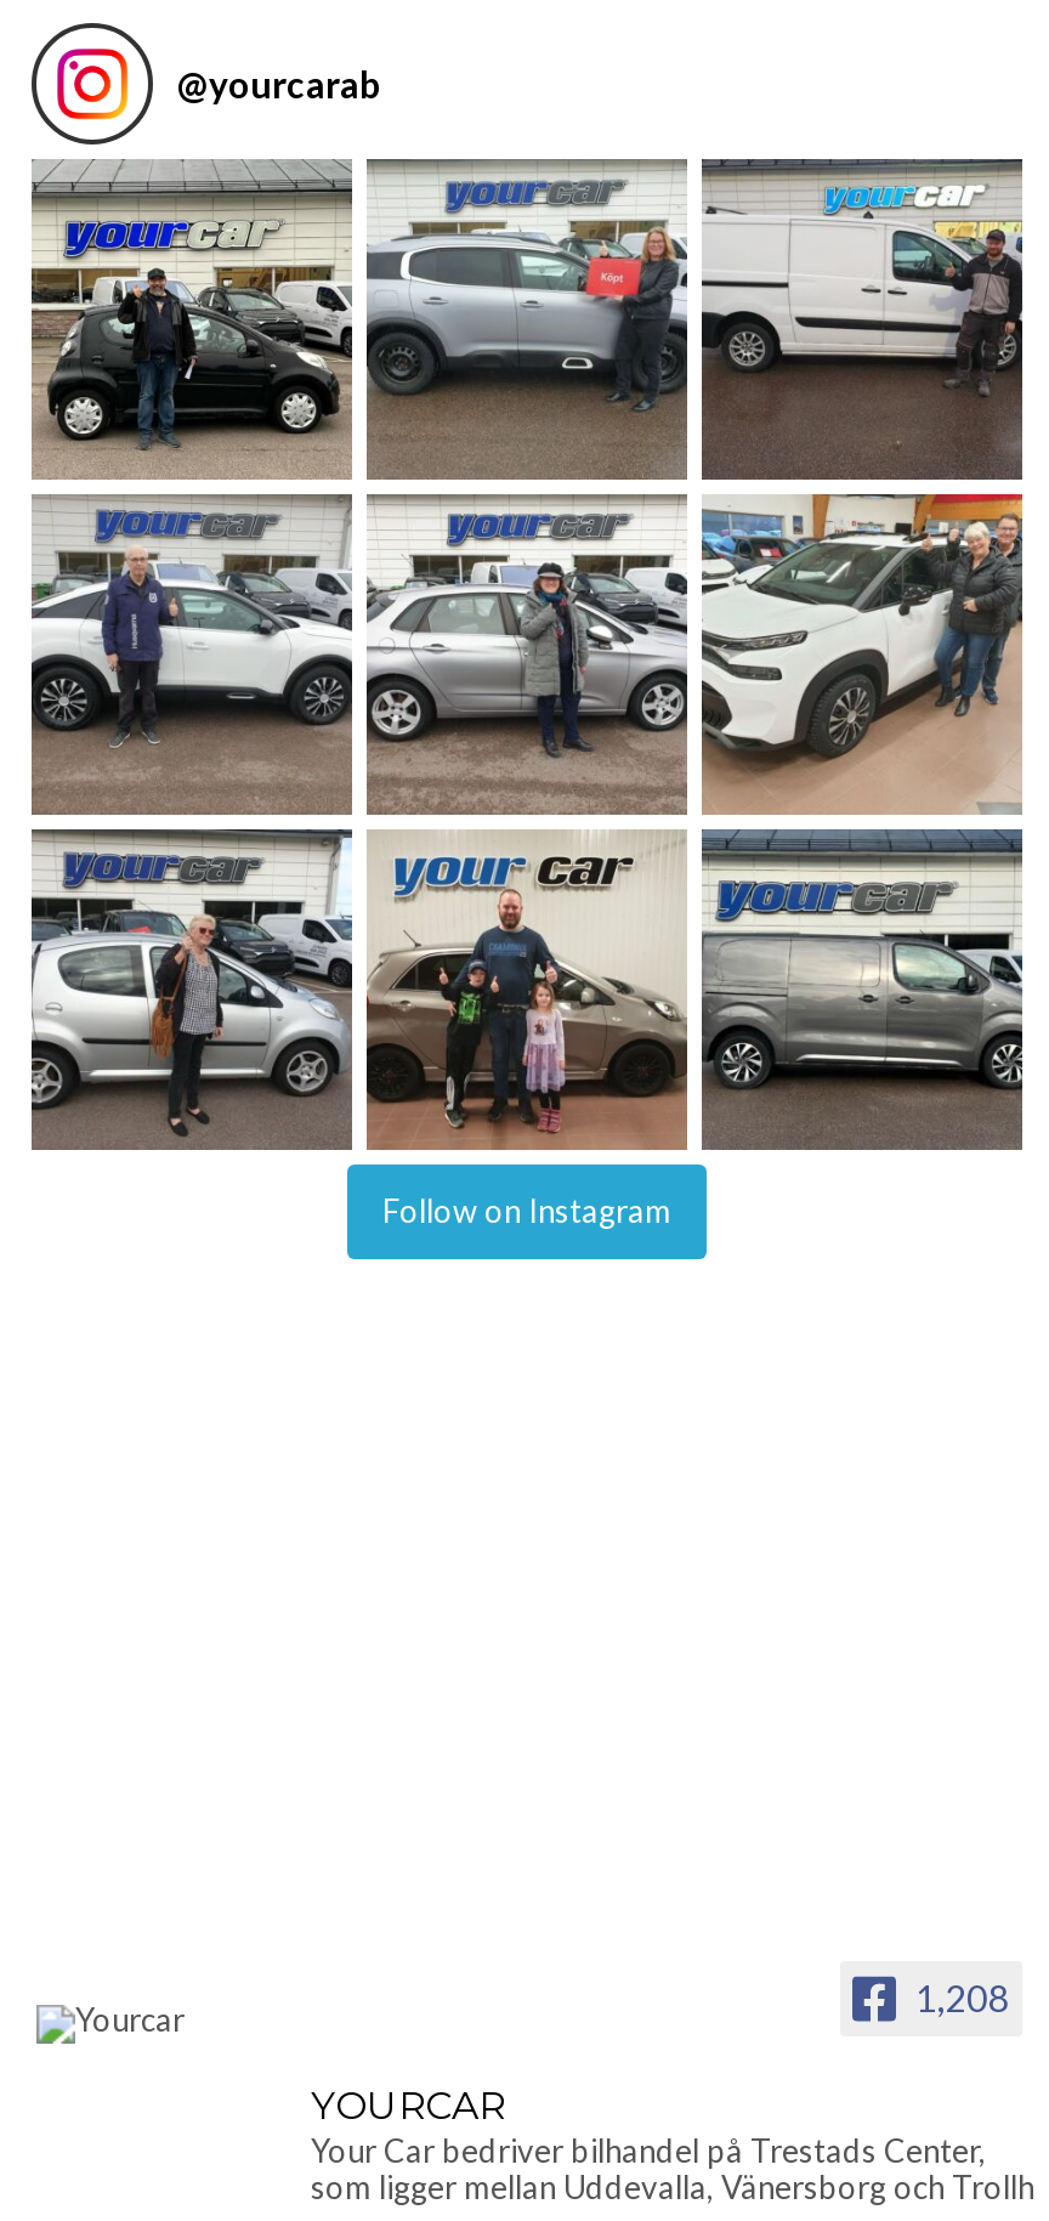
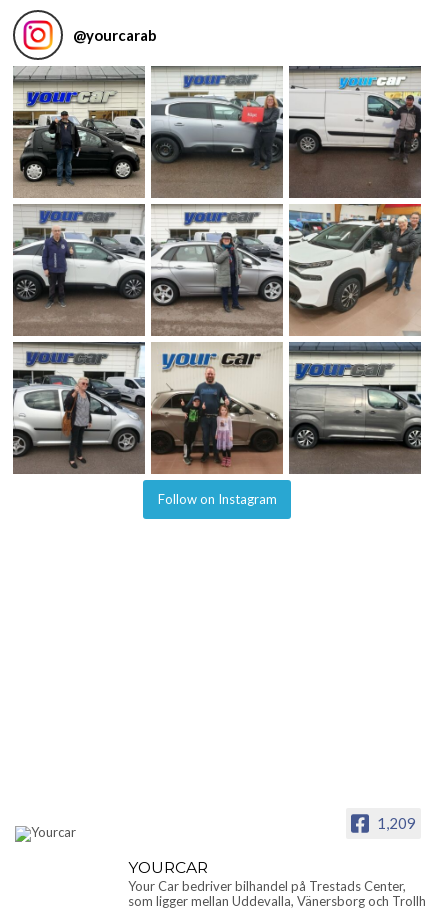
- 1,208
+ 1,209
